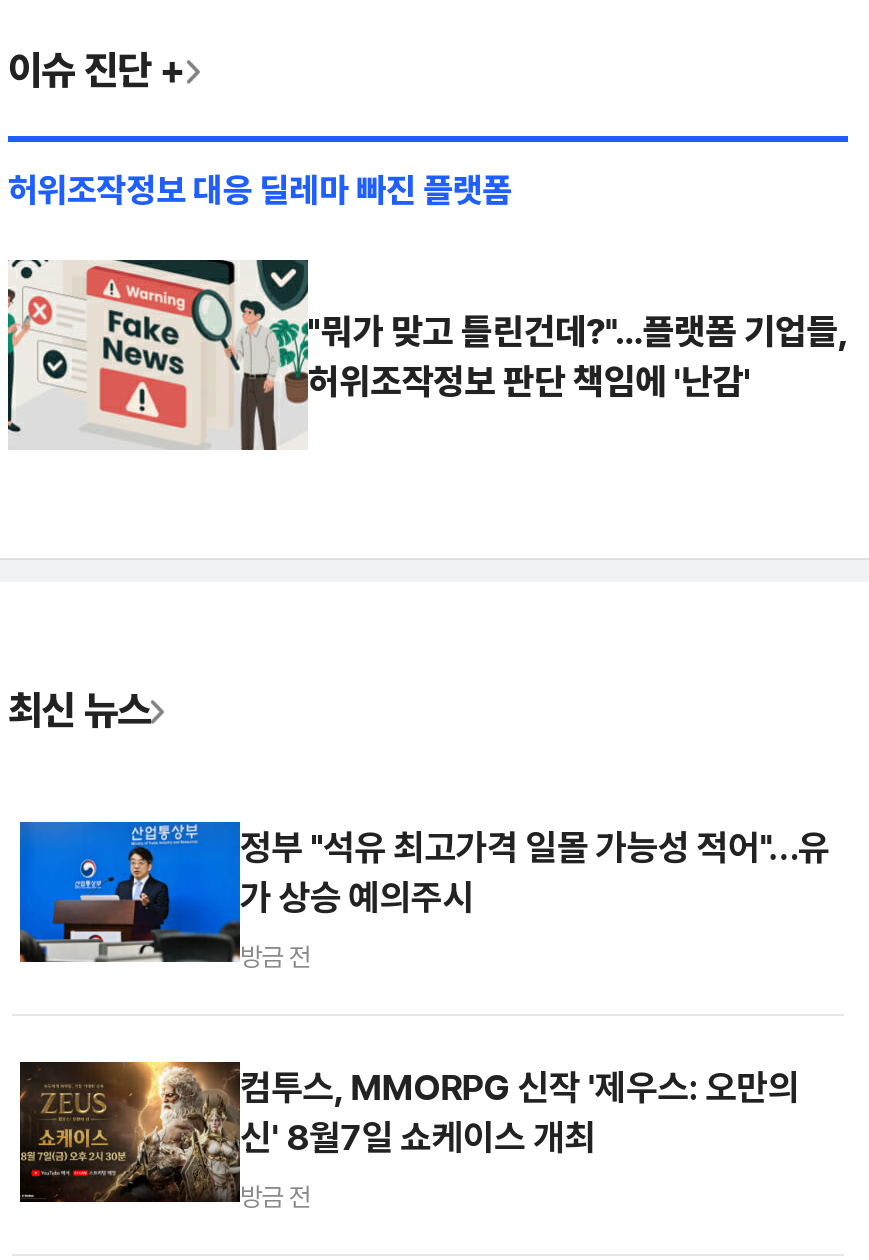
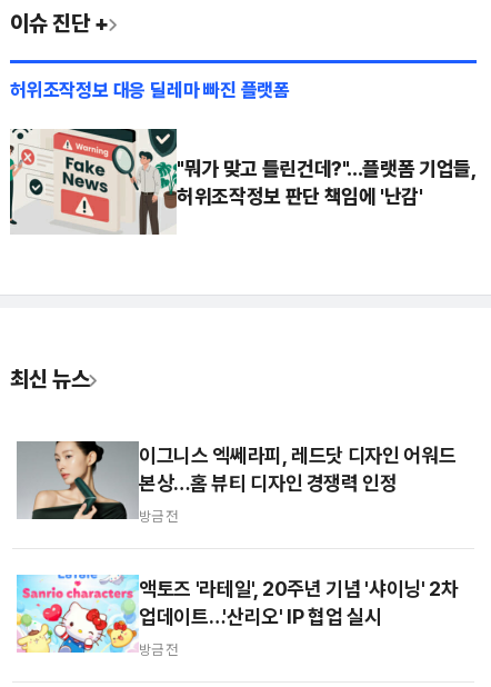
- [image]
- 정부 "석유 최고가격 일몰 가능성 적어"…유
- 가 상승 예의주시
+ [image]
+ 이그니스 엑쎄라피, 레드닷 디자인 어워드
+ 본상…홈 뷰티 디자인 경쟁력 인정

- [image]
- 컴투스, MMORPG 신작 '제우스: 오만의
- 신' 8월7일 쇼케이스 개최
+ [image]
+ 액토즈 '라테일', 20주년 기념 '샤이닝' 2차
+ 업데이트…'산리오' IP 협업 실시
